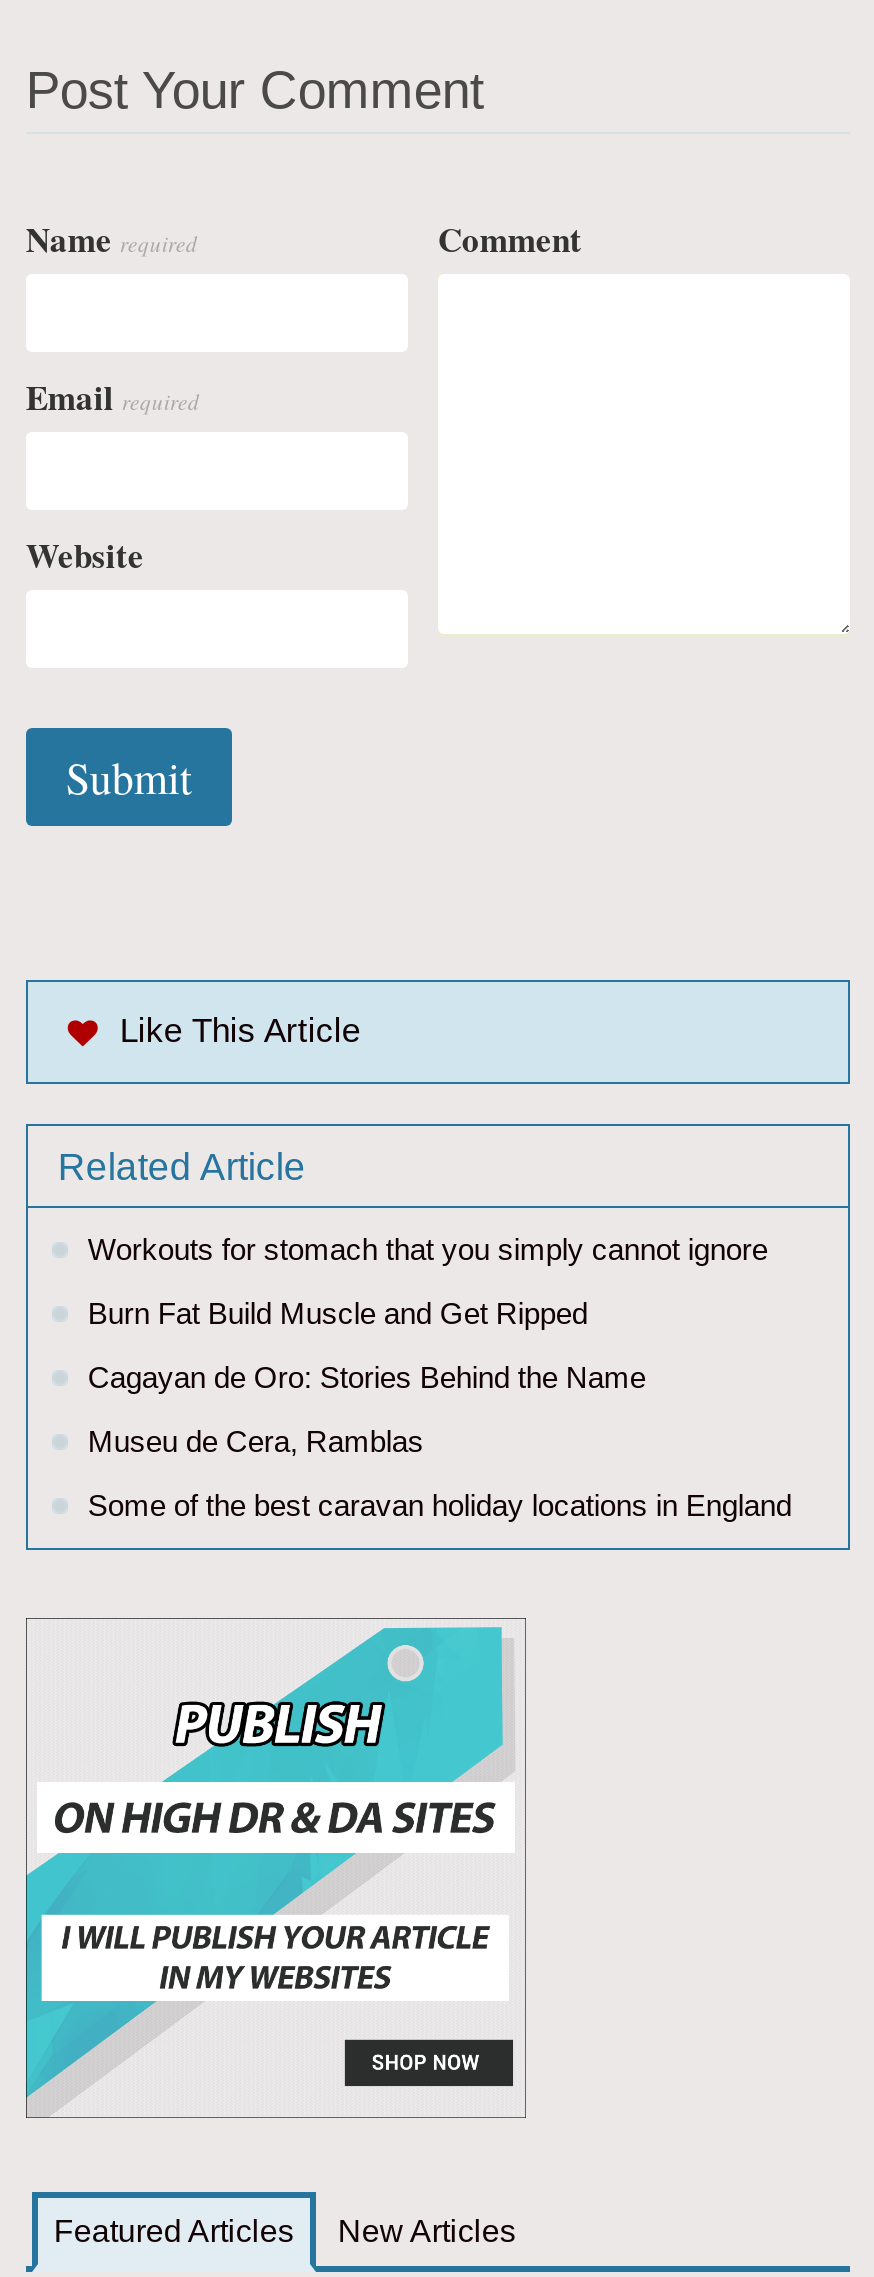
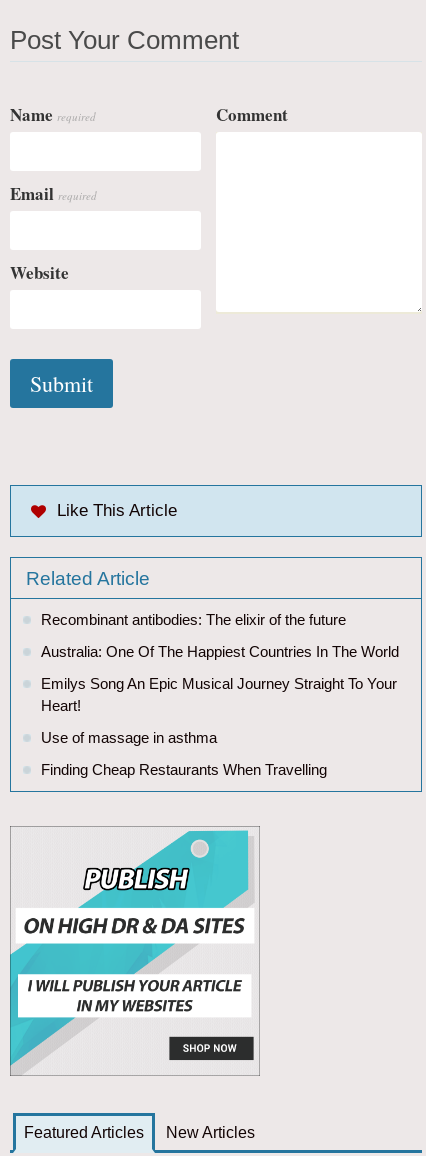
- Workouts for stomach that you simply cannot ignore
+ Recombinant antibodies: The elixir of the future

- Burn Fat Build Muscle and Get Ripped
+ Australia: One Of The Happiest Countries In The World

- Cagayan de Oro: Stories Behind the Name
+ Emilys Song An Epic Musical Journey Straight To Your
+ Heart!

- Museu de Cera, Ramblas
+ Use of massage in asthma

- Some of the best caravan holiday locations in England
+ Finding Cheap Restaurants When Travelling
